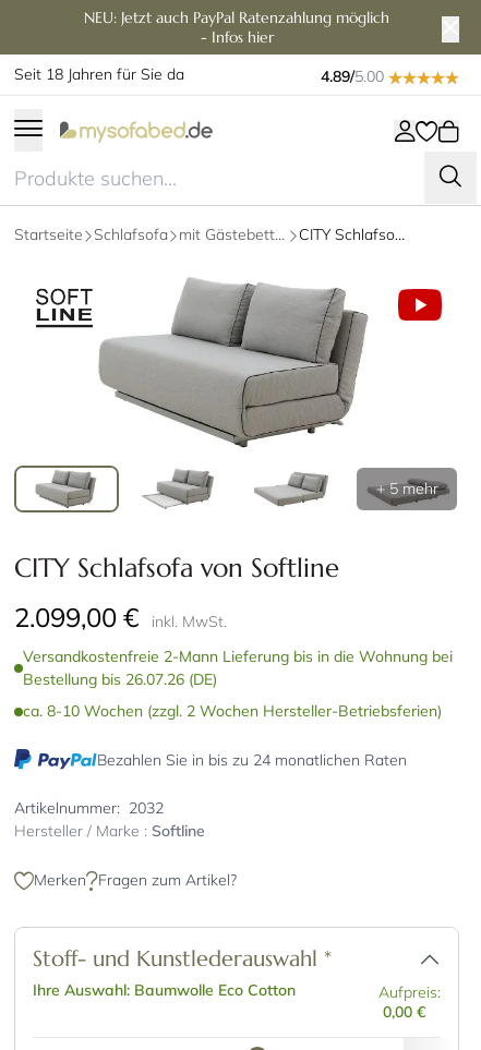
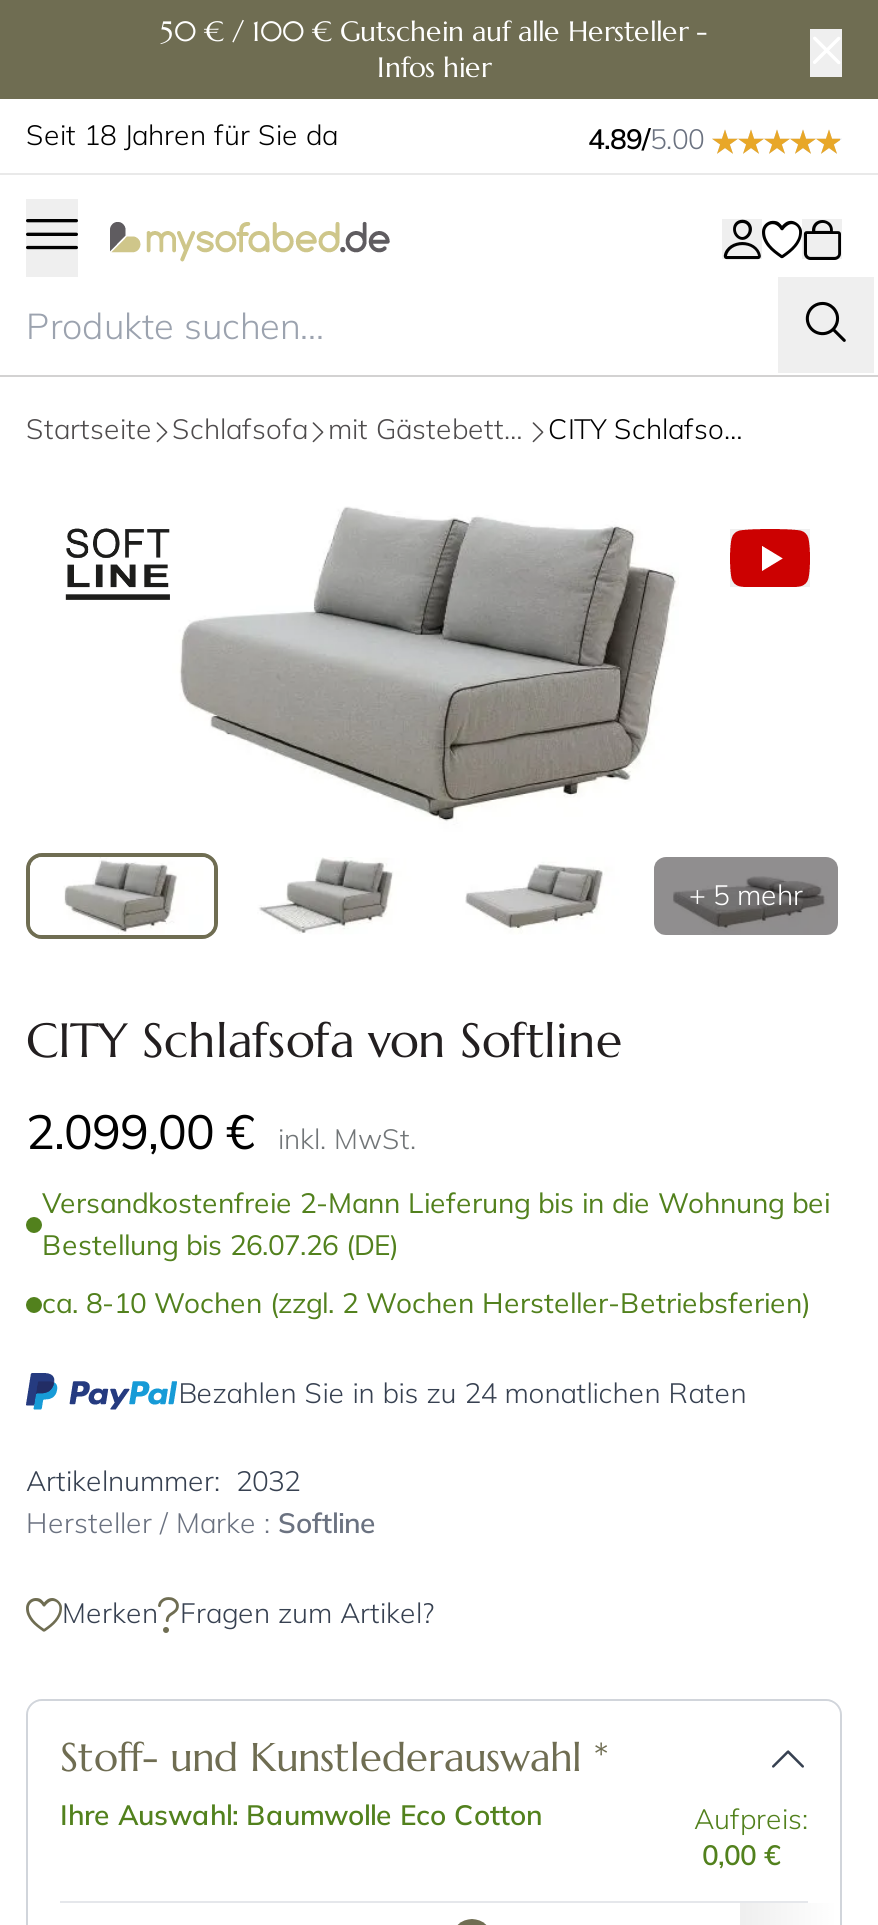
- NEU: Jetzt auch PayPal Ratenzahlung möglich
- - Infos hier
+ 50 € / 100 € Gutschein auf alle Hersteller -
+ Infos hier
